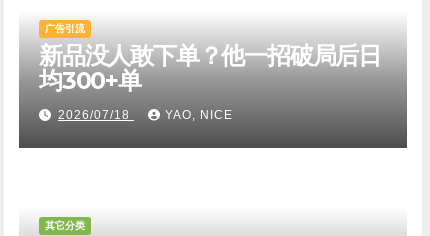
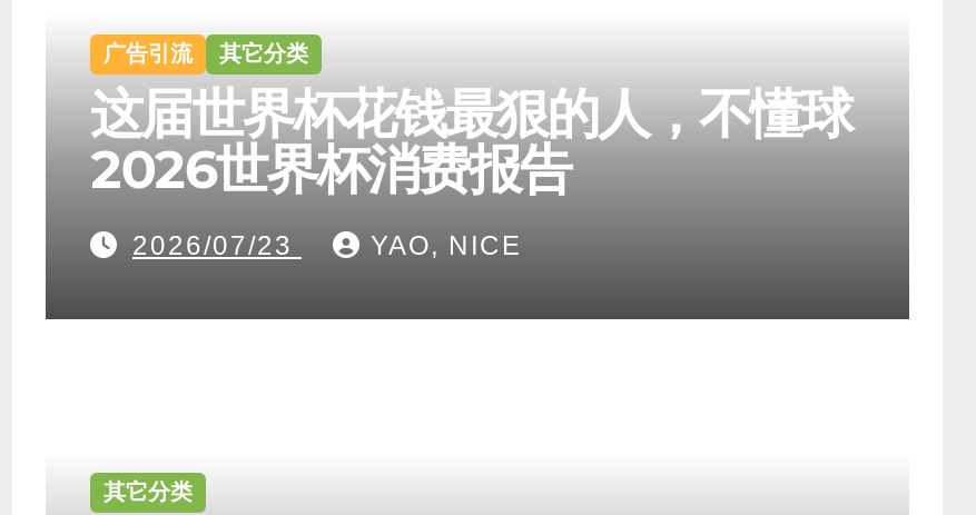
- 新品没人敢下单？他一招破局后日
- 均300+单
+ 其它分类
+ 这届世界杯花钱最狠的人，不懂球
+ 2026世界杯消费报告

- 2026/07/18
+ 2026/07/23
